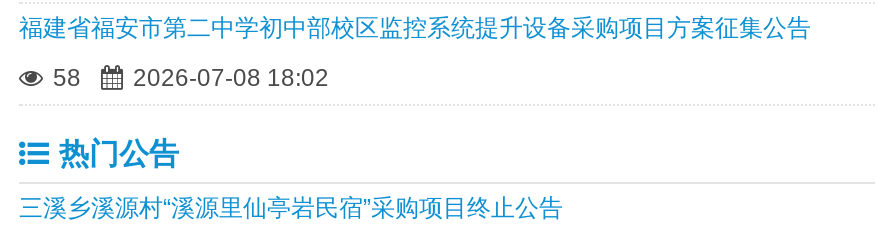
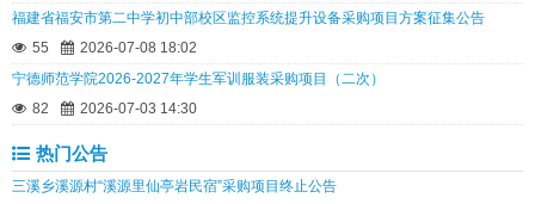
- 58 2026-07-08 18:02
+ 55 2026-07-08 18:02

+ 宁德师范学院2026-2027年学生军训服装采购项目（二次）
+ 82
+ 2026-07-03 14:30
